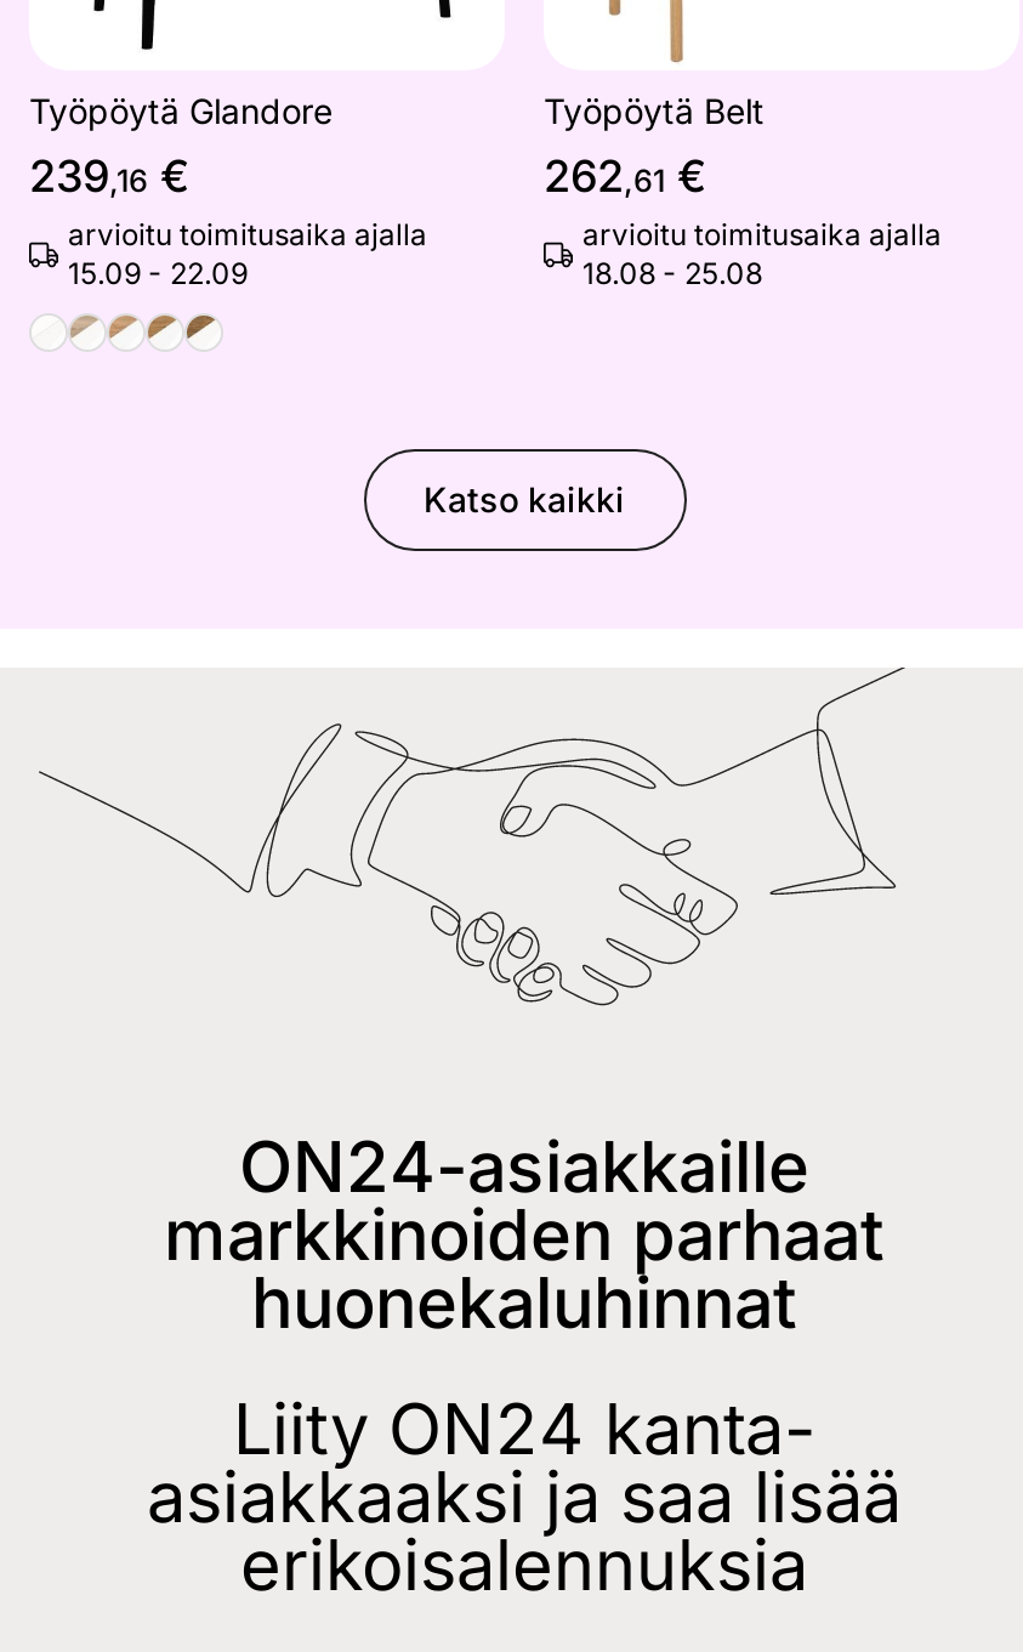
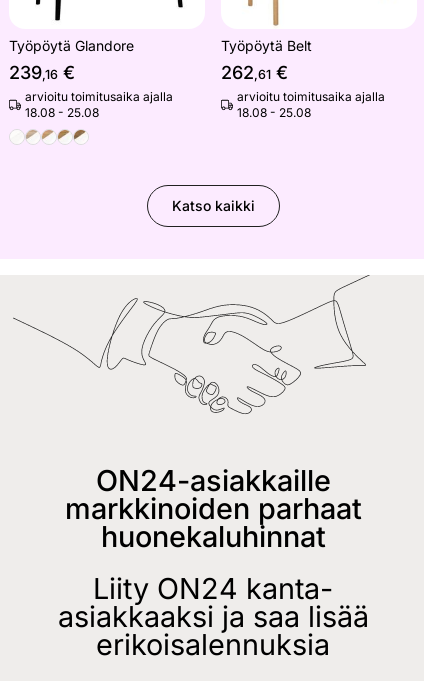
- 15.09 - 22.09
+ 18.08 - 25.08
